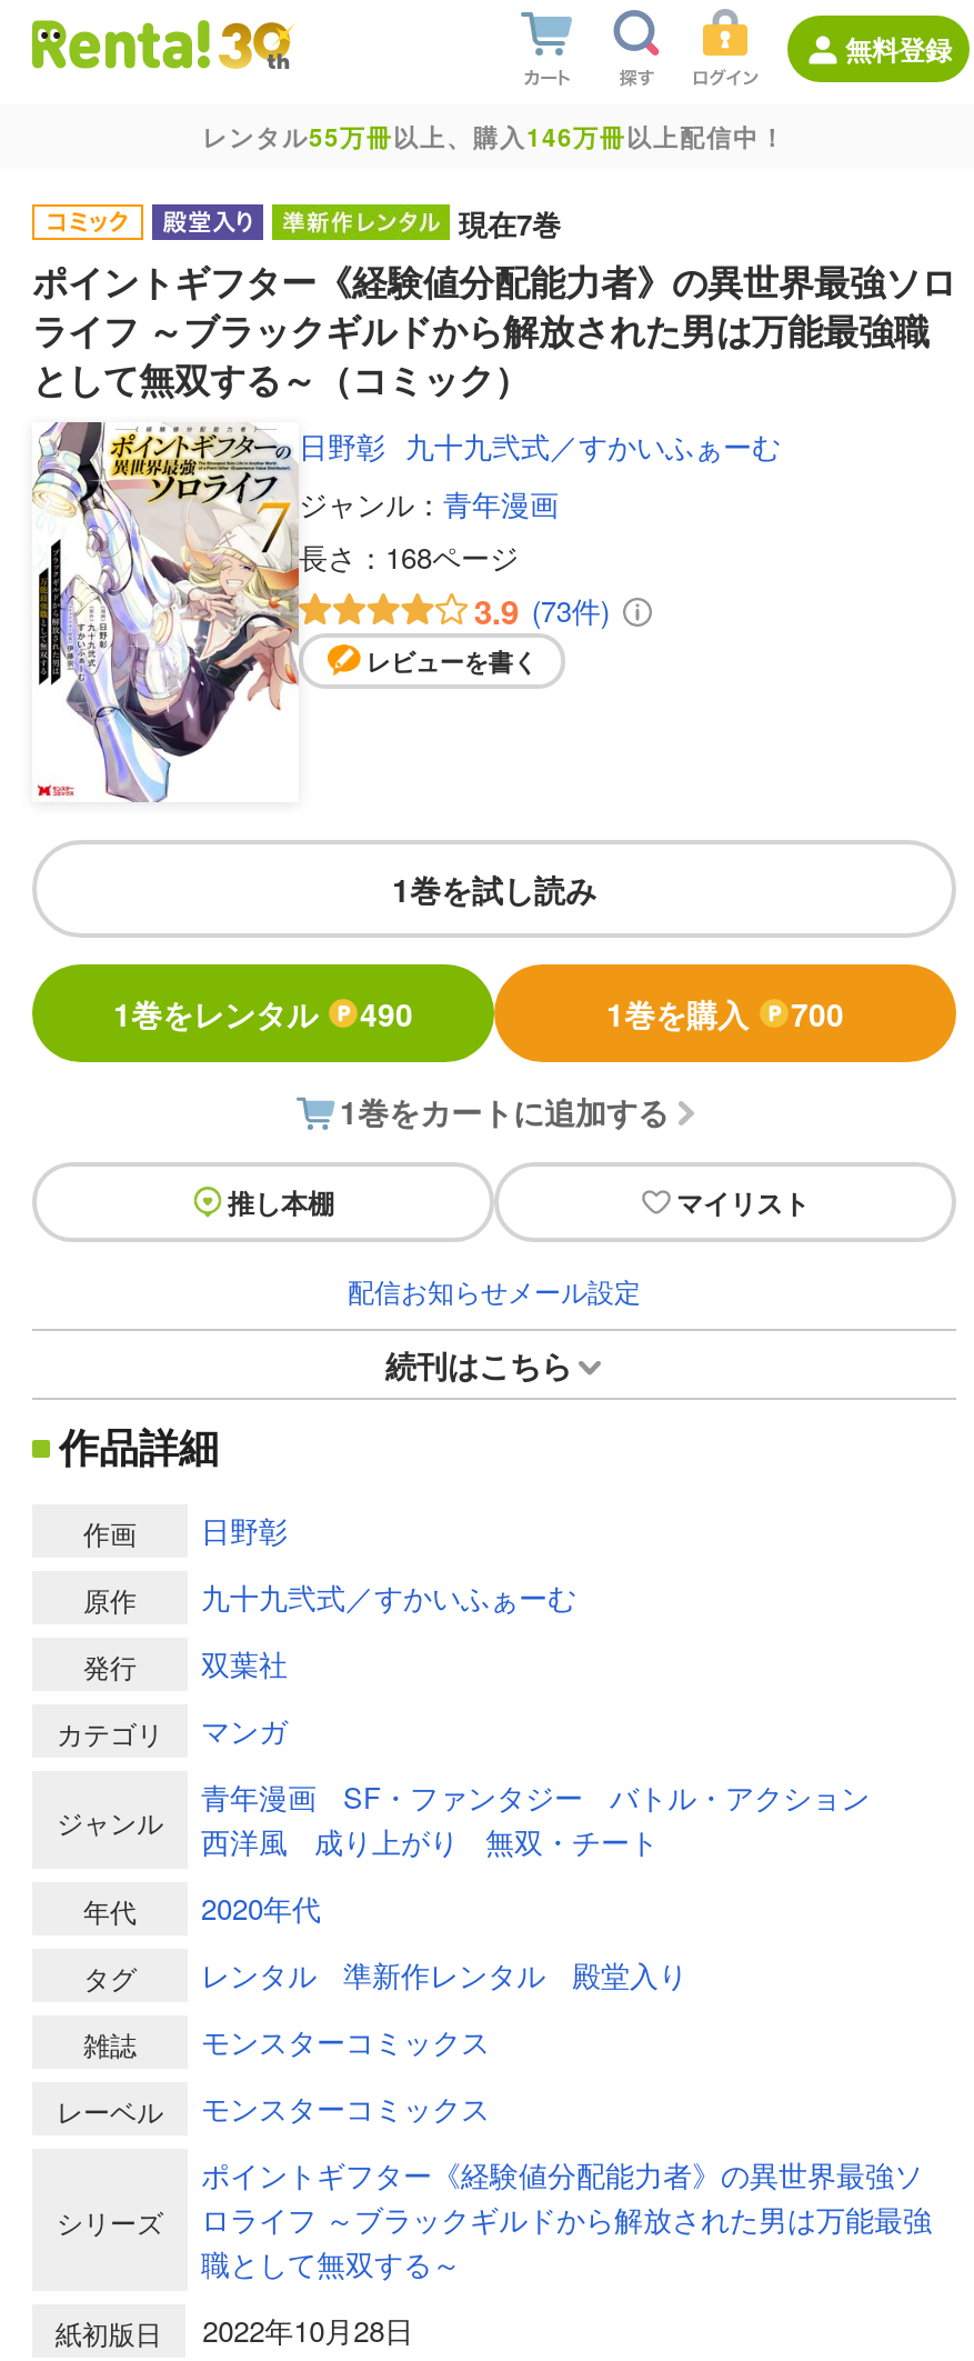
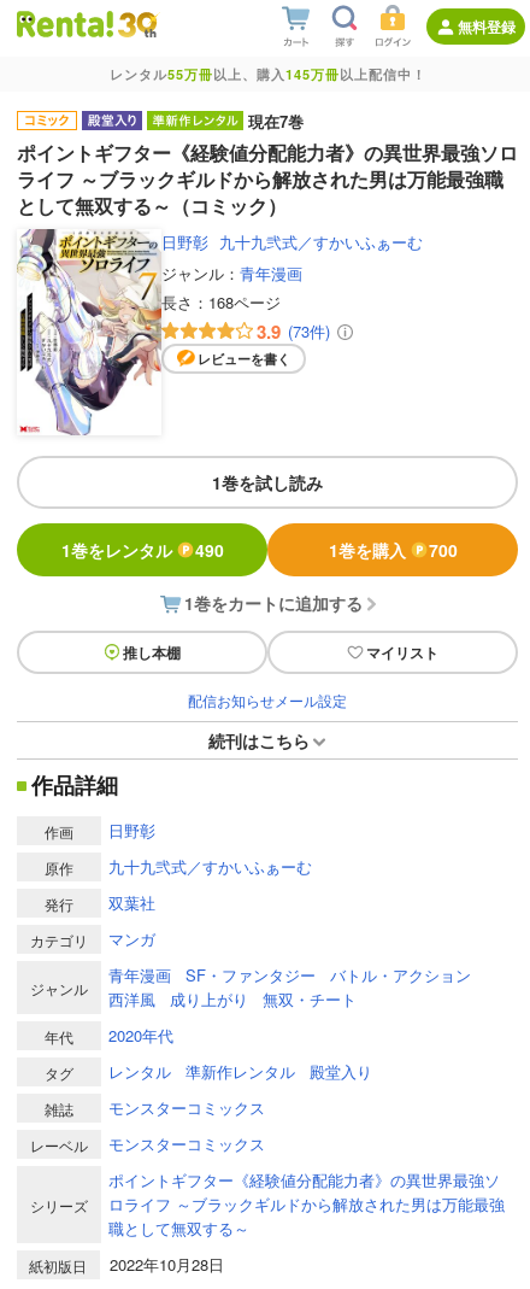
- レンタル55万冊以上、購入146万冊以上配信中！
+ レンタル55万冊以上、購入145万冊以上配信中！
